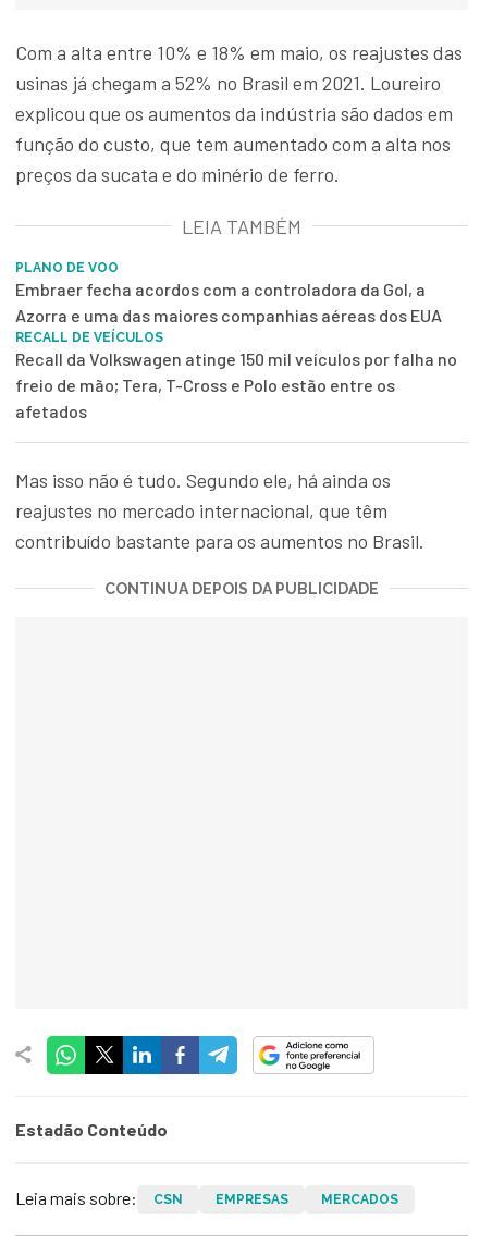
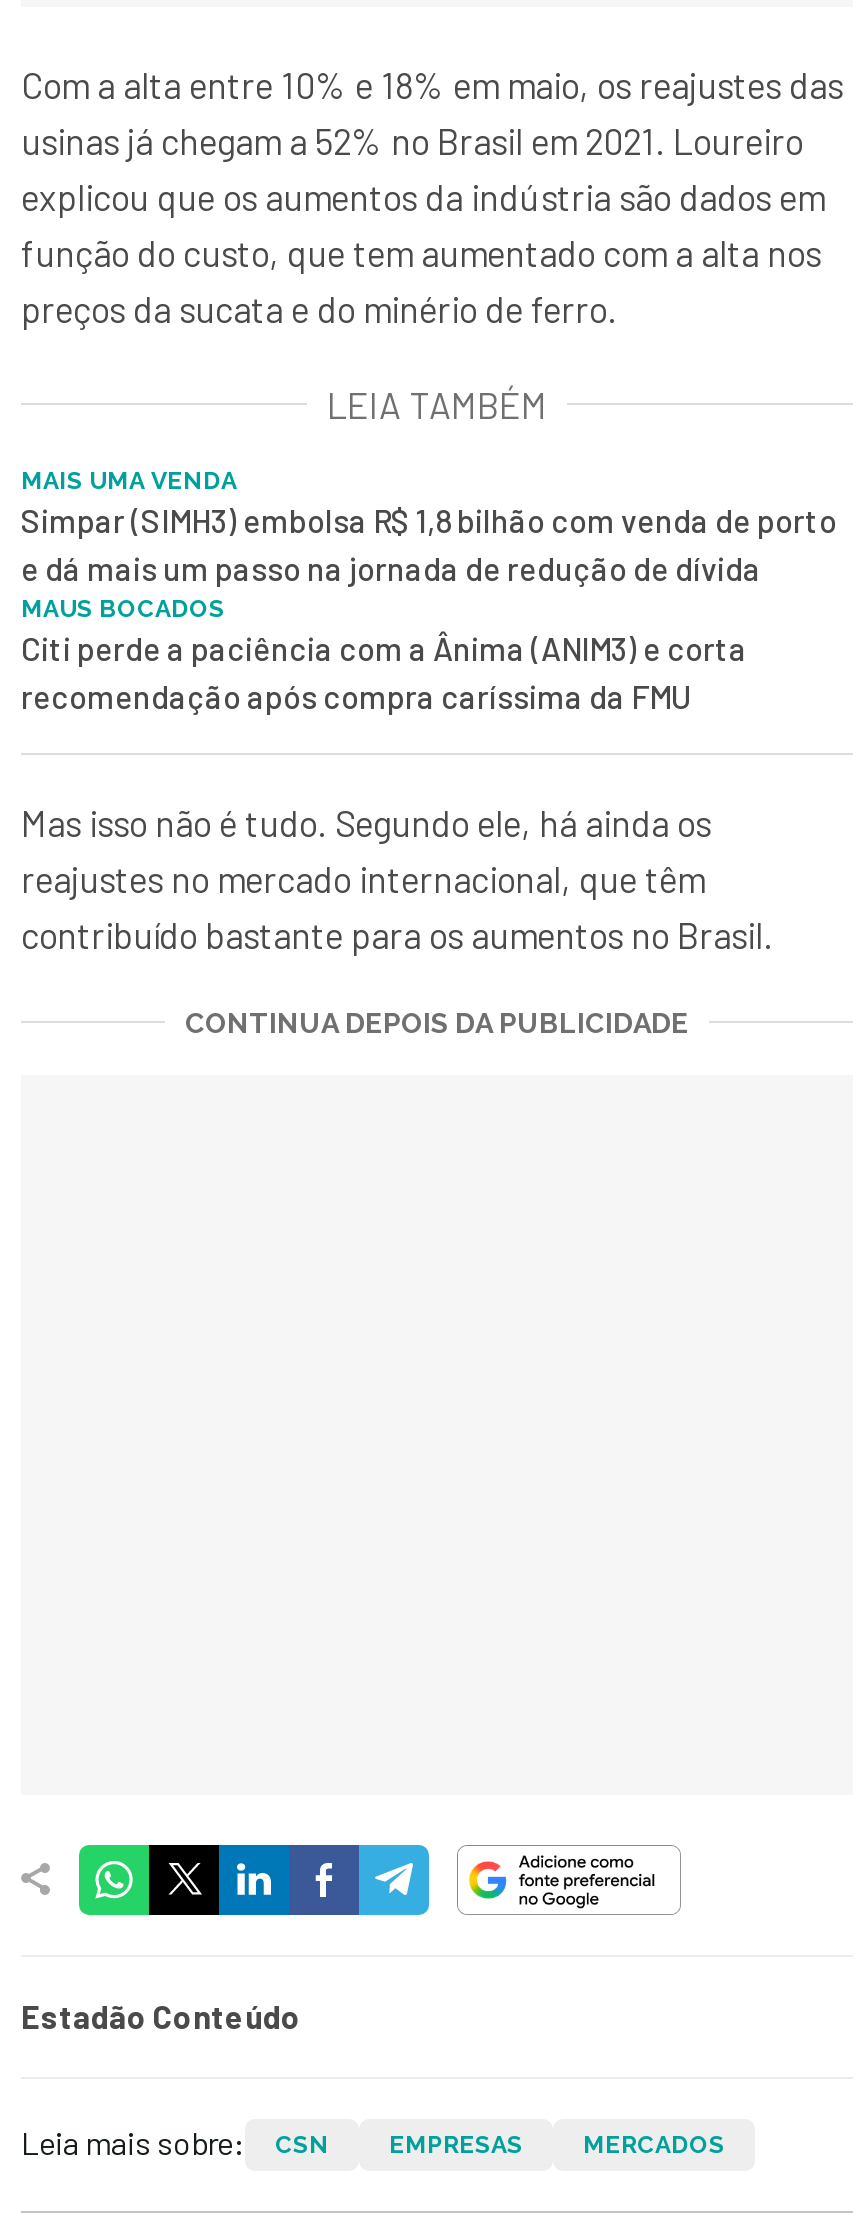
- PLANO DE VOO
- Embraer fecha acordos com a controladora da Gol, a
- Azorra e uma das maiores companhias aéreas dos EUA
- RECALL DE VEÍCULOS
- Recall da Volkswagen atinge 150 mil veículos por falha no
- freio de mão; Tera, T-Cross e Polo estão entre os
- afetados
+ MAIS UMA VENDA
+ Simpar (SIMH3) embolsa R$ 1,8 bilhão com venda de porto
+ e dá mais um passo na jornada de redução de dívida
+ MAUS BOCADOS
+ Citi perde a paciência com a Ânima (ANIM3) e corta
+ recomendação após compra caríssima da FMU
